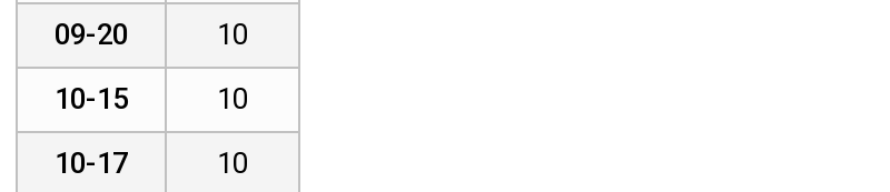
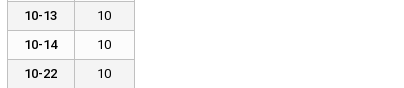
- 09-20
+ 10-13

- 10-15
+ 10-14

- 10-17
+ 10-22
